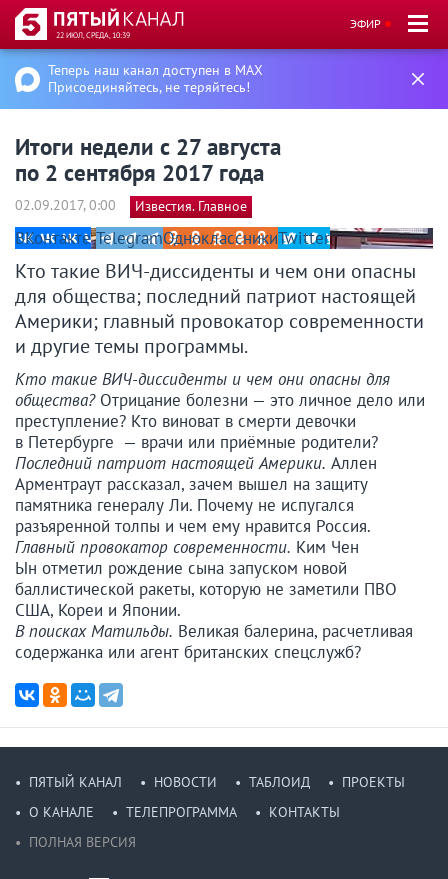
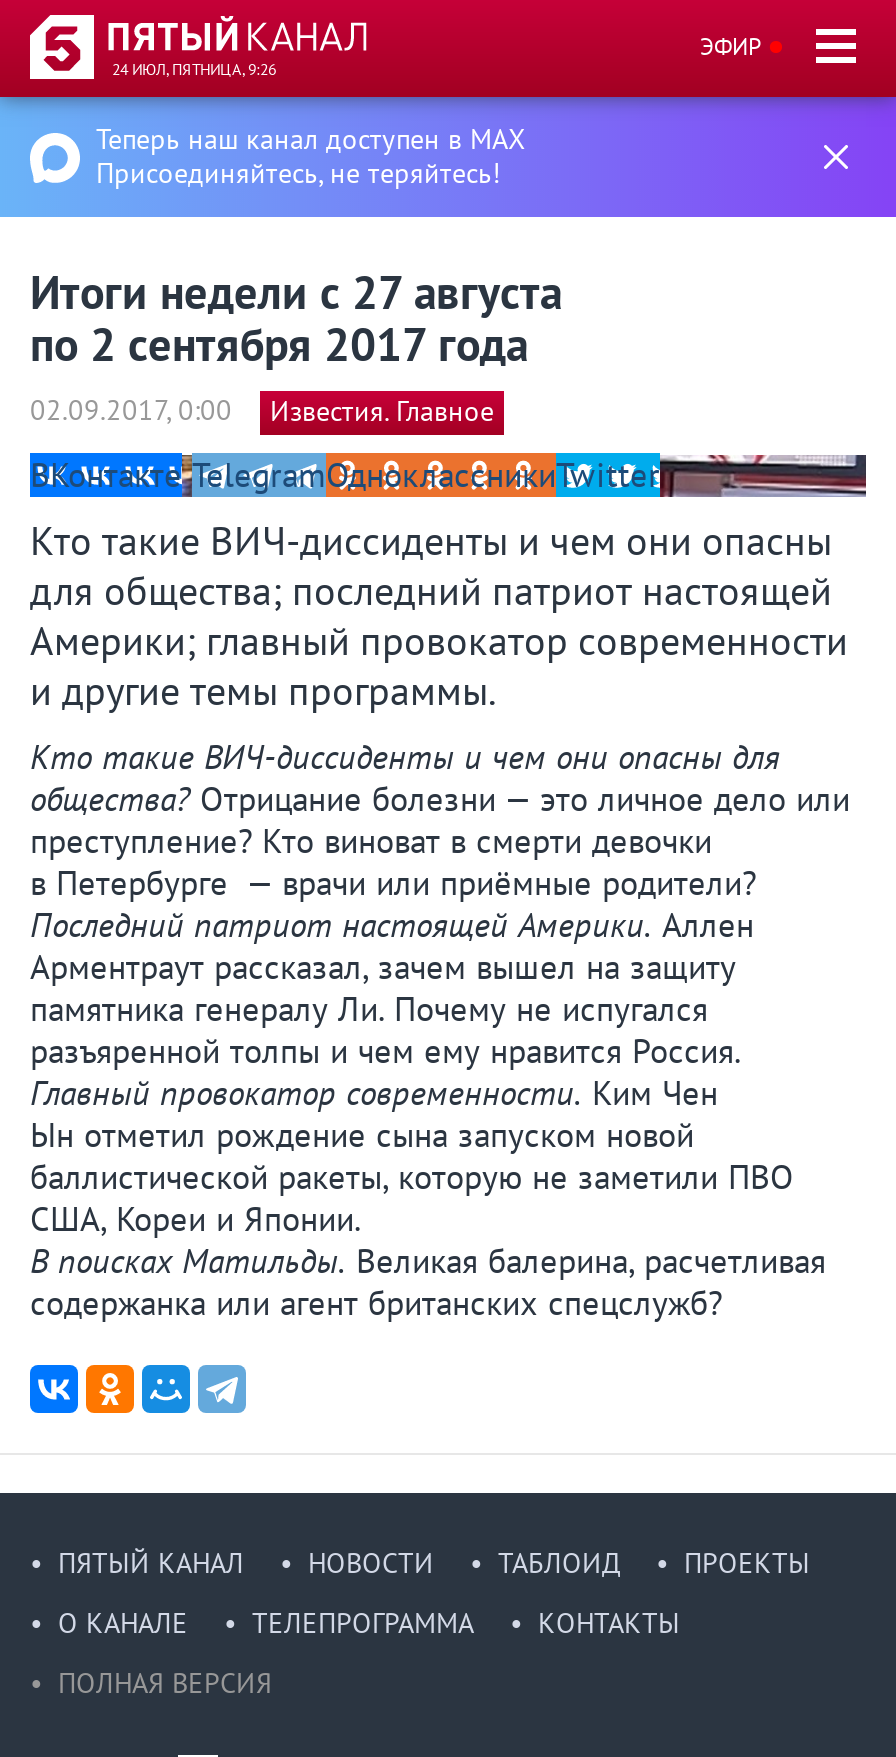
- 22 ИЮЛ, СРЕДА, 10:39
+ 24 ИЮЛ, ПЯТНИЦА, 9:26
